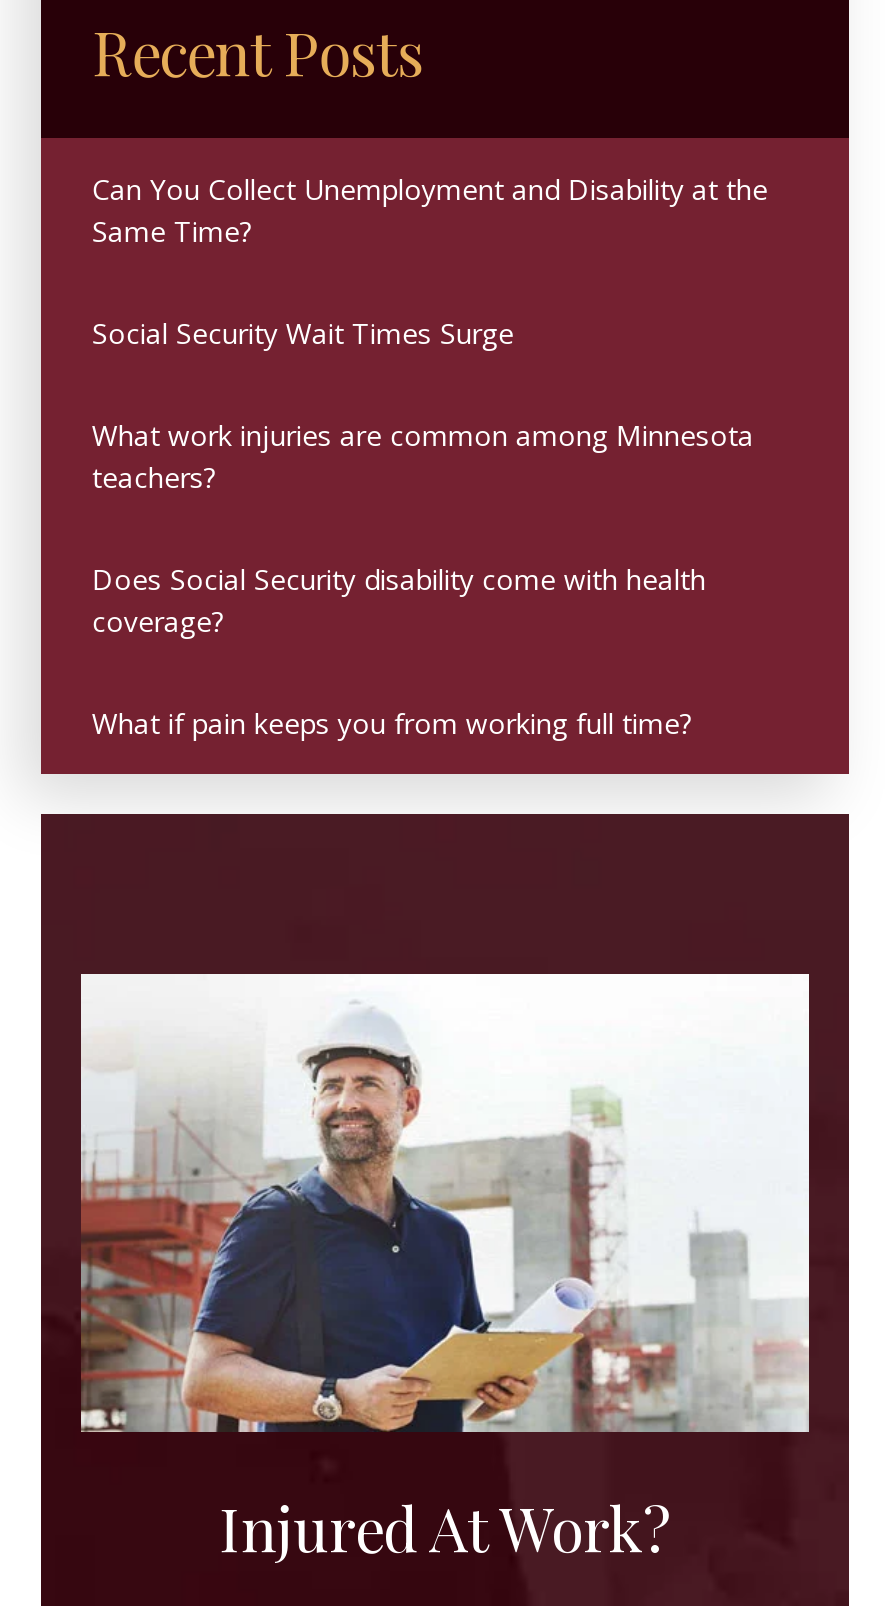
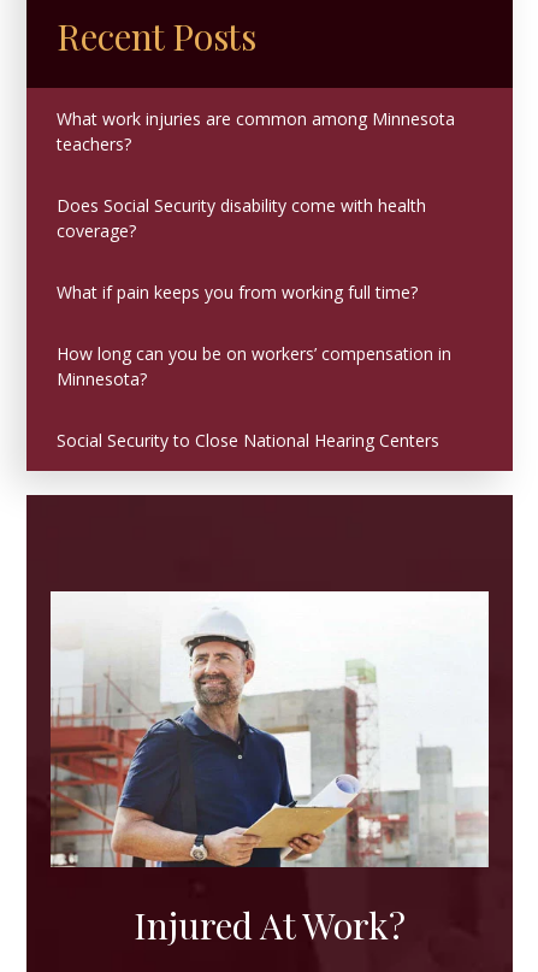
- Can You Collect Unemployment and Disability at the
- Same Time?
- Social Security Wait Times Surge

moved up: What work injuries are common among Minnesota | teachers? | Does Social Security disability come with health | coverage? | What if pain keeps you from working full time?

+ How long can you be on workers’ compensation in
+ Minnesota?
+ Social Security to Close National Hearing Centers
